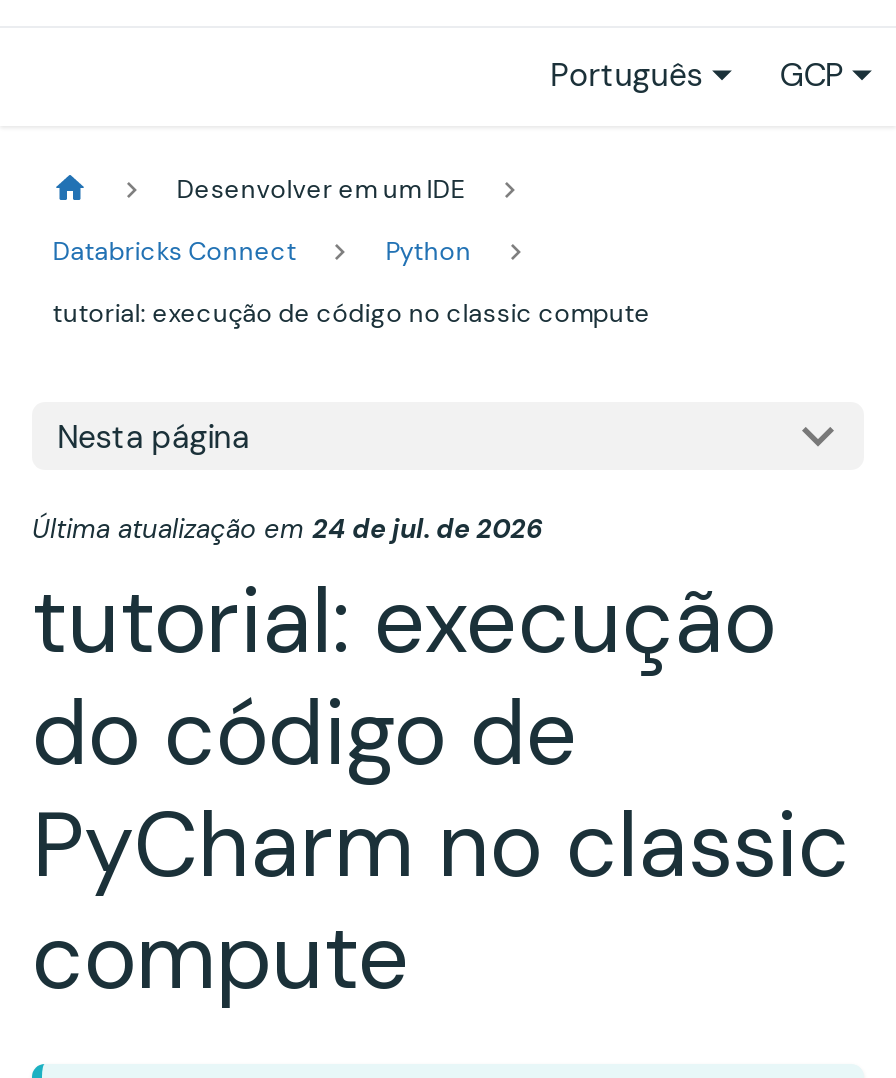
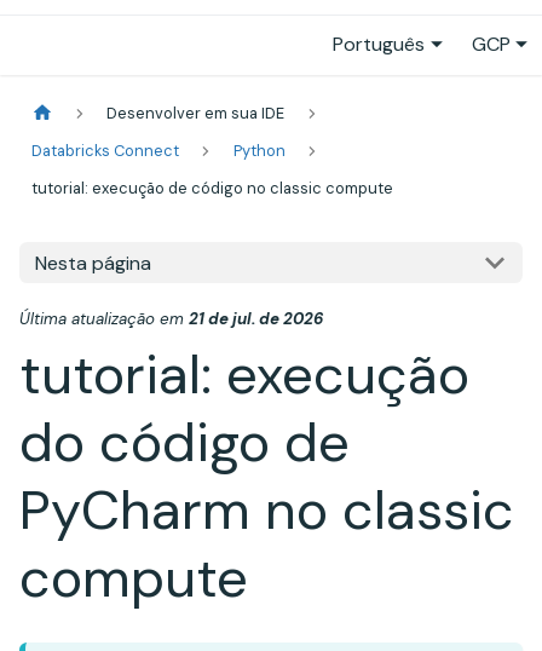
- Desenvolver em um IDE
+ Desenvolver em sua IDE

- Última atualização em 24 de jul. de 2026
+ Última atualização em 21 de jul. de 2026
